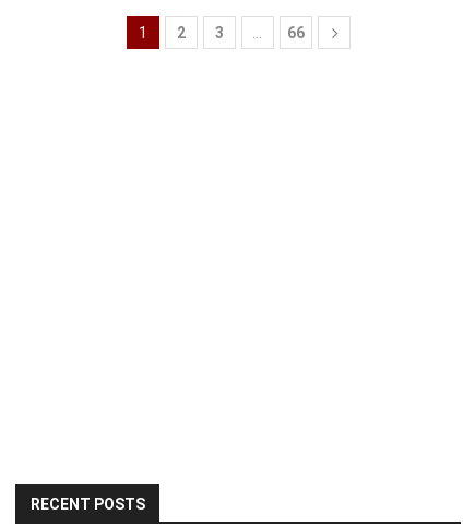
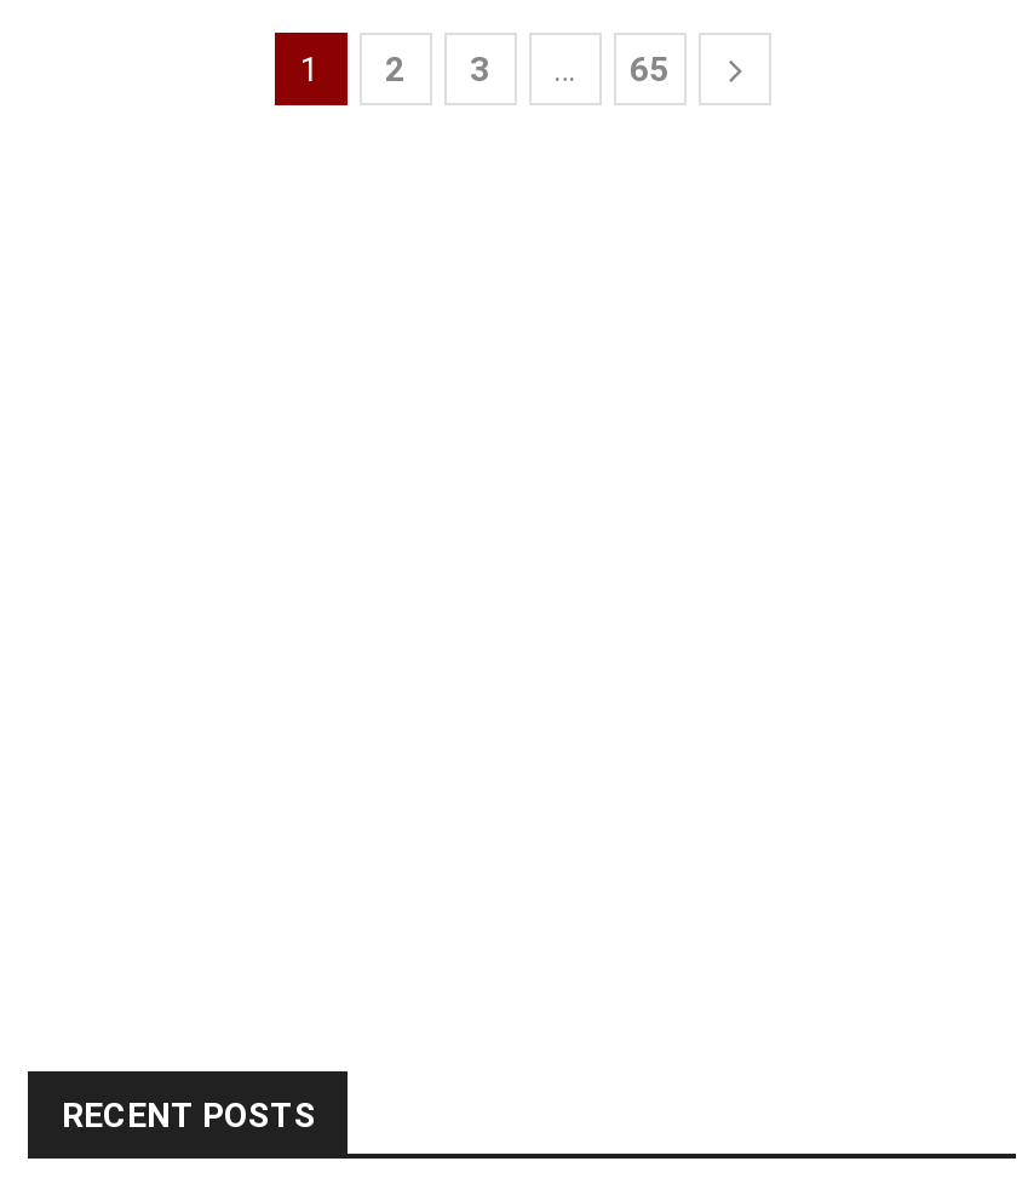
- 66
+ 65
